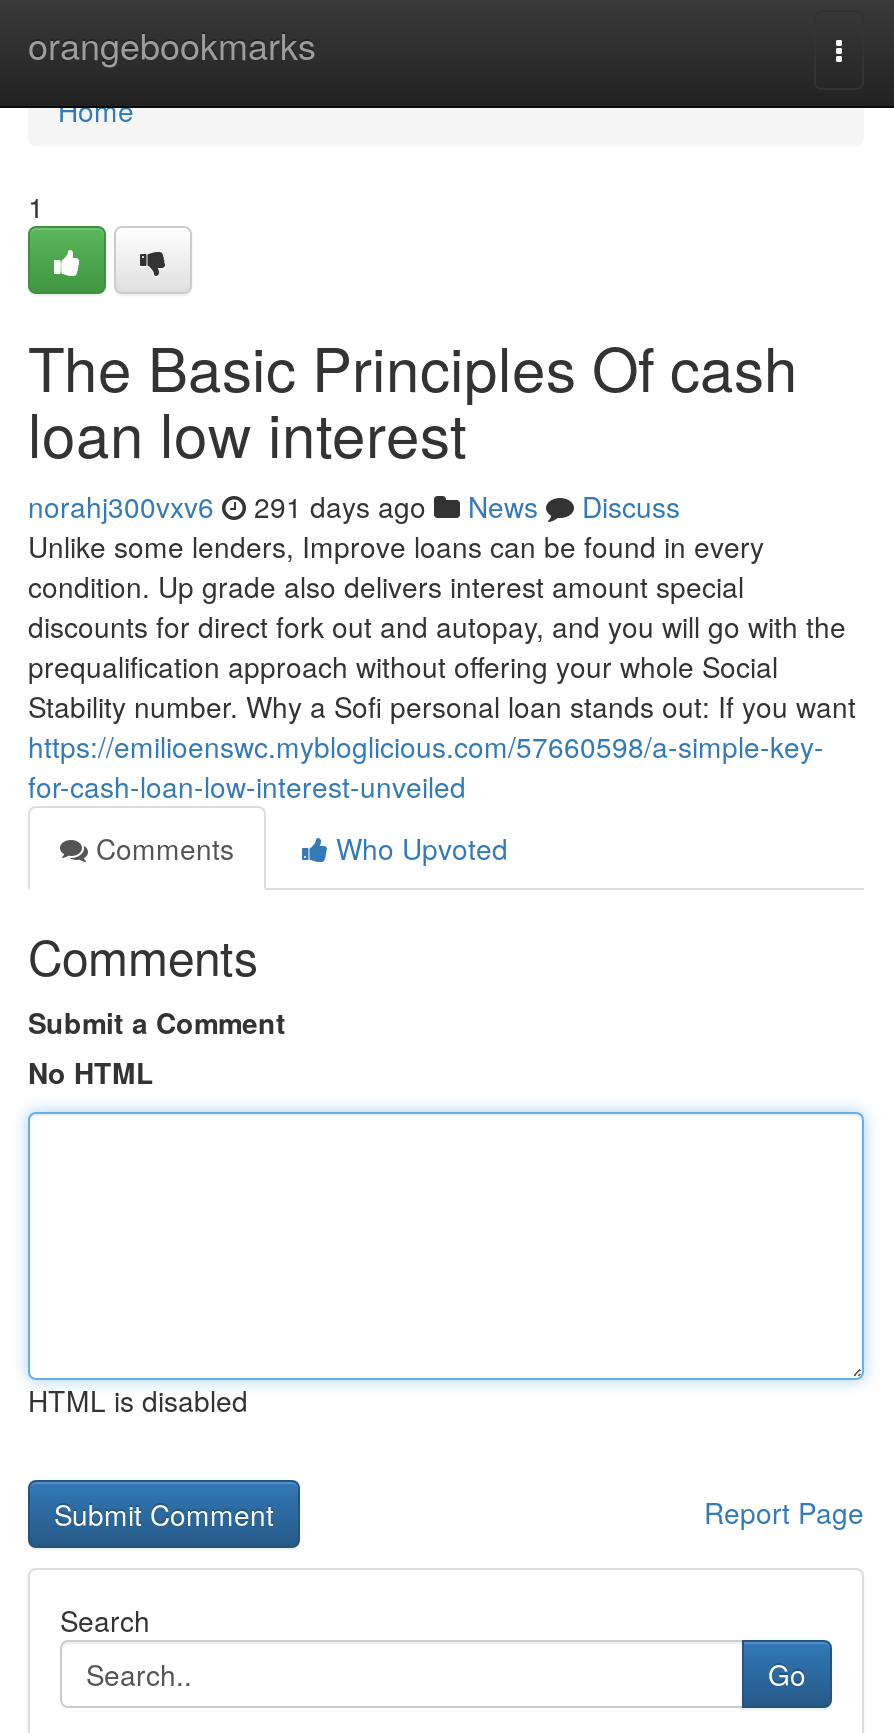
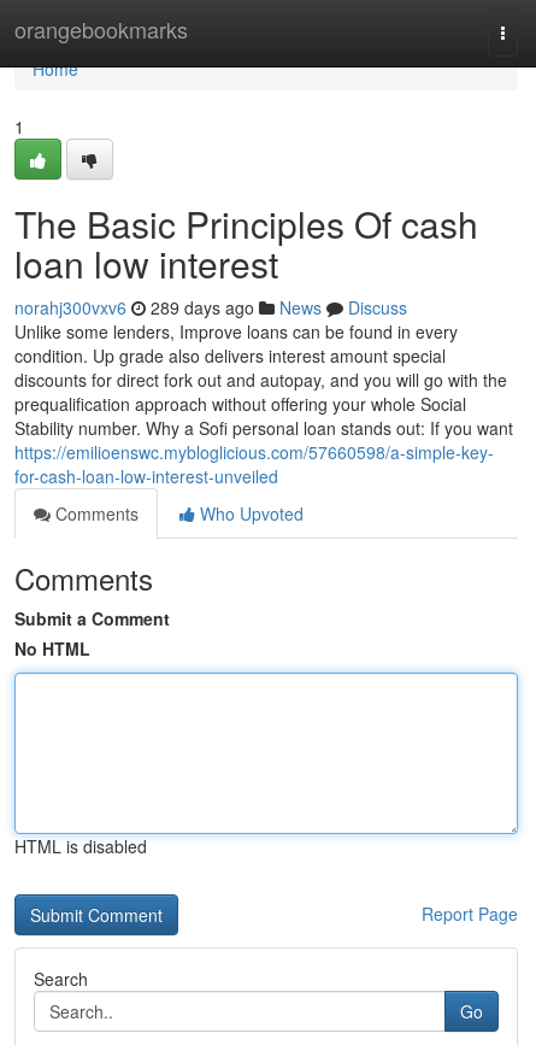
- norahj300vxv6 291 days ago News Discuss
+ norahj300vxv6 289 days ago News Discuss
